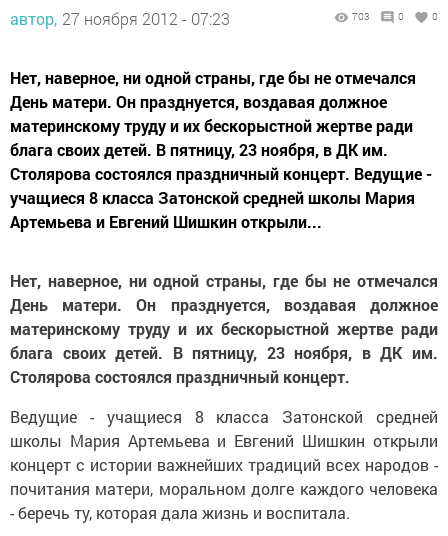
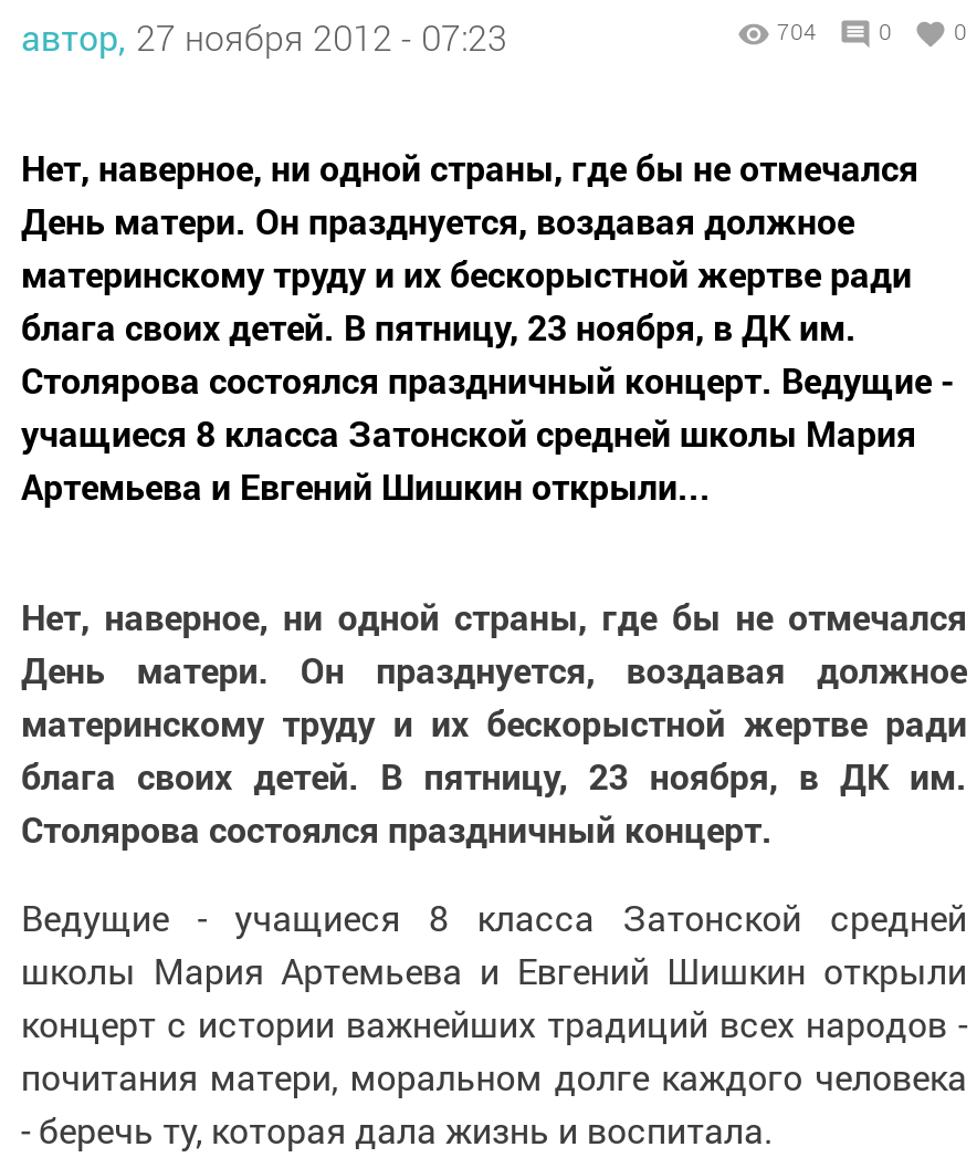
- 703
+ 704
